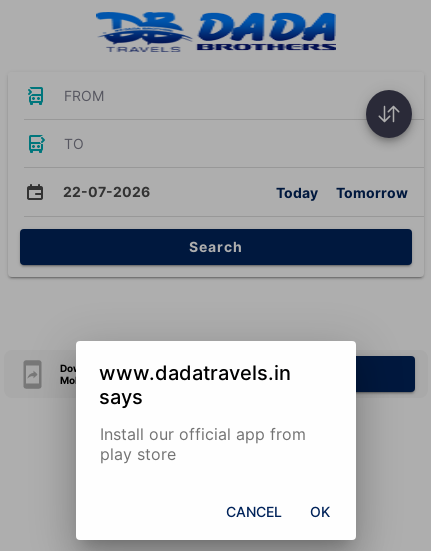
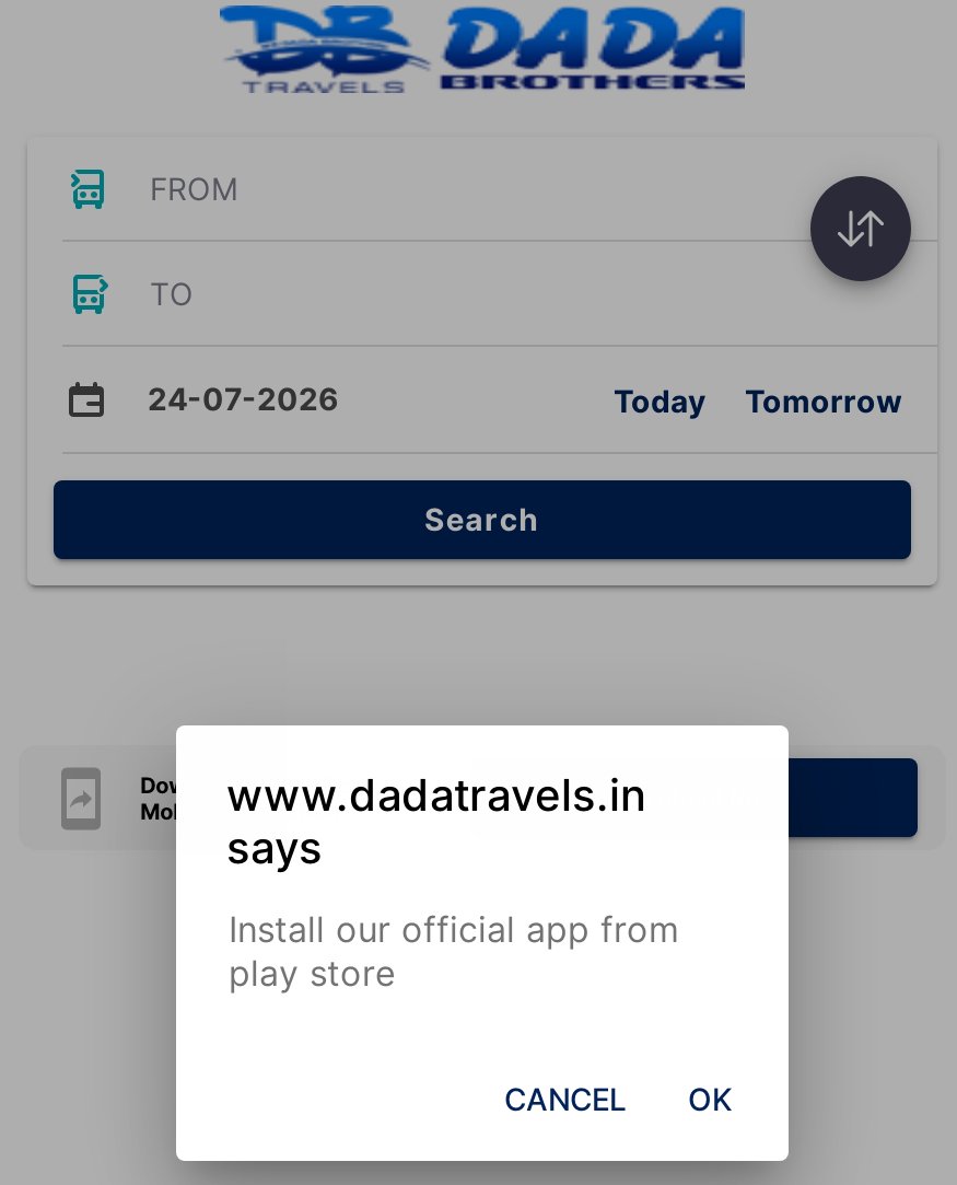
- 22-07-2026
+ 24-07-2026
